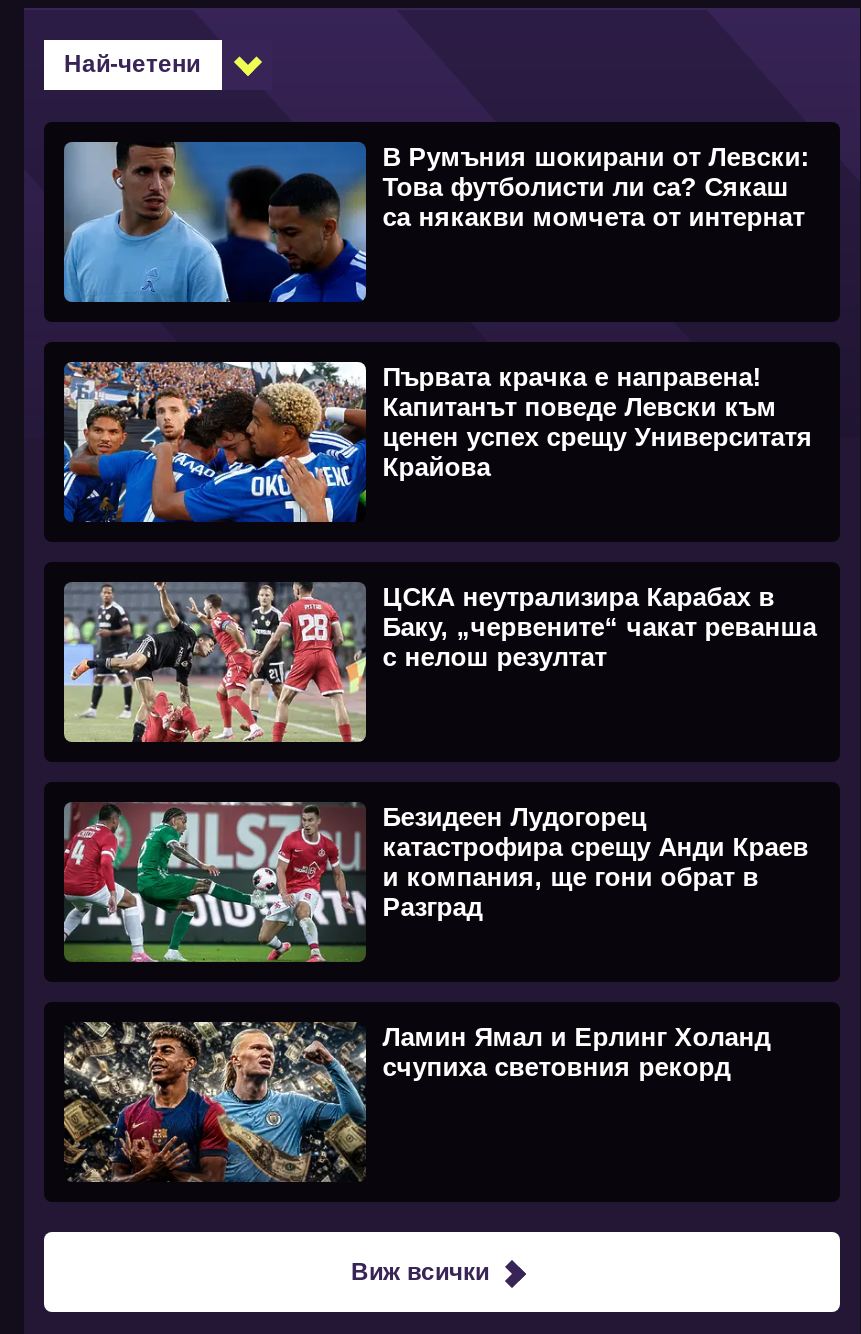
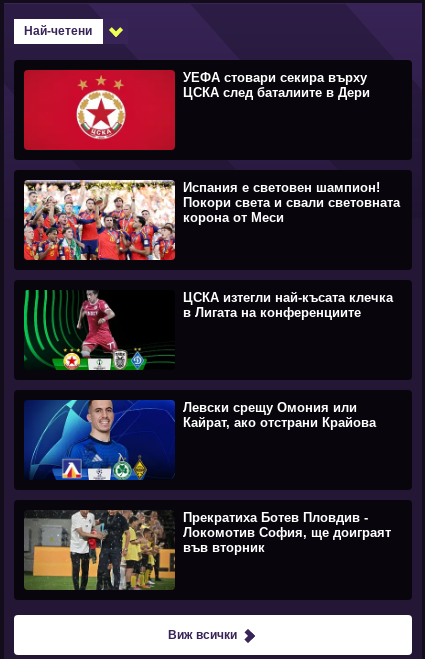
- [image]
- В Румъния шокирани от Левски:
- Това футболисти ли са? Сякаш
- са някакви момчета от интернат
+ [image]
+ УЕФА стовари секира върху
+ ЦСКА след баталиите в Дери

- [image]
- Първата крачка е направена!
- Капитанът поведе Левски към
- ценен успех срещу Университатя
- Крайова
+ [image]
+ Испания е световен шампион!
+ Покори света и свали световната
+ корона от Меси

- [image]
- ЦСКА неутрализира Карабах в
- Баку, „червените“ чакат реванша
- с нелош резултат
+ [image]
+ ЦСКА изтегли най-късата клечка
+ в Лигата на конференциите

- [image]
- Безидеен Лудогорец
- катастрофира срещу Анди Краев
- и компания, ще гони обрат в
- Разград
+ [image]
+ Левски срещу Омония или
+ Кайрат, ако отстрани Крайова

- [image]
- Ламин Ямал и Ерлинг Холанд
- счупиха световния рекорд
+ [image]
+ Прекратиха Ботев Пловдив -
+ Локомотив София, ще доиграят
+ във вторник
